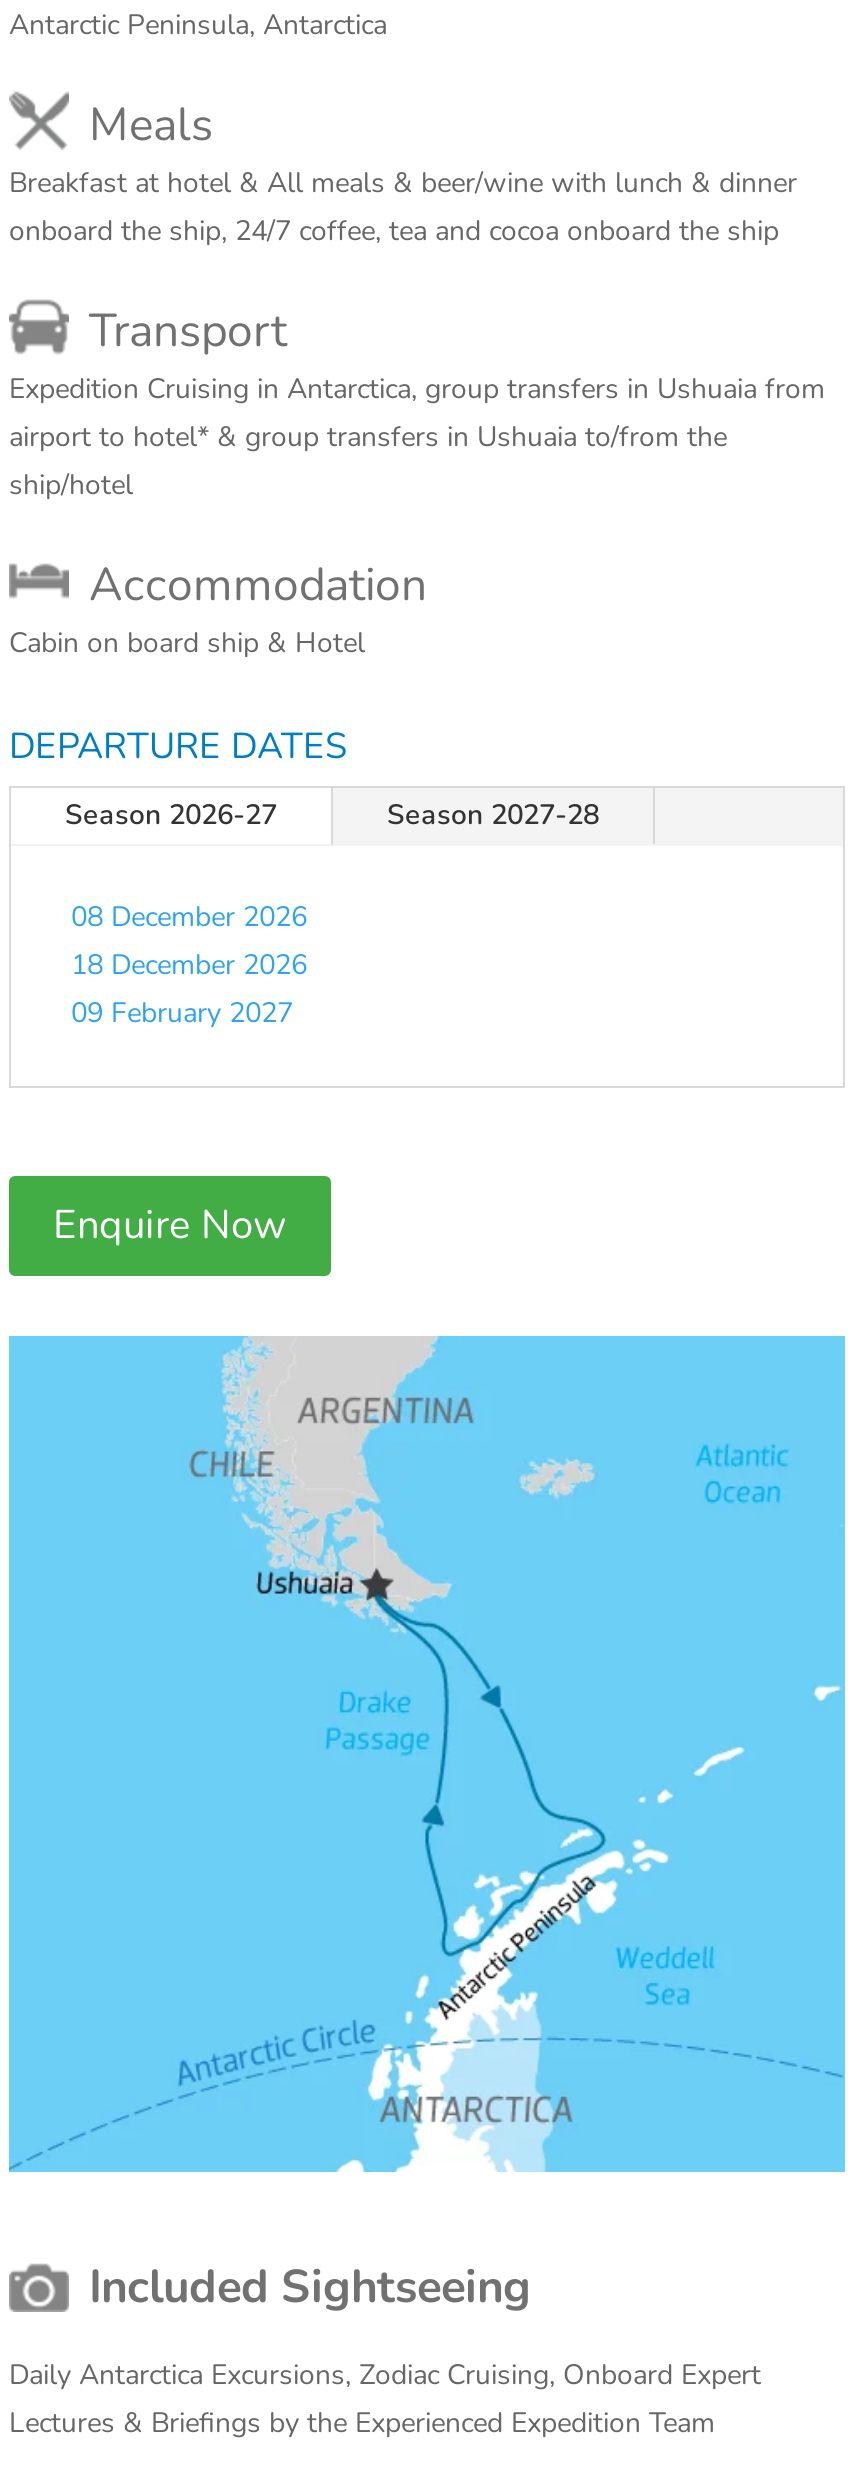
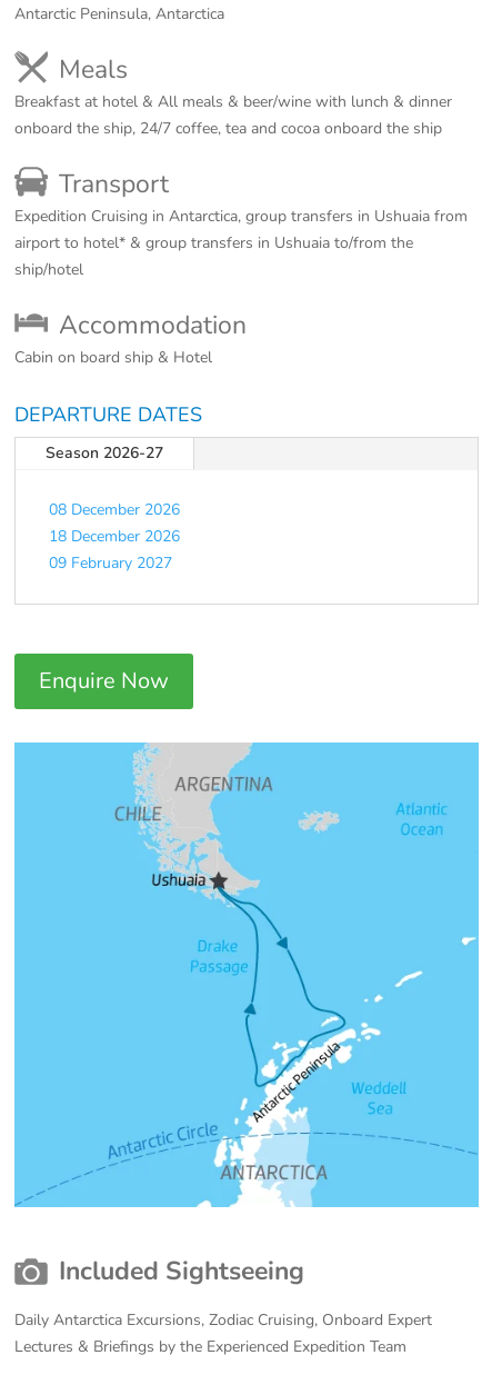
- Season 2027-28
